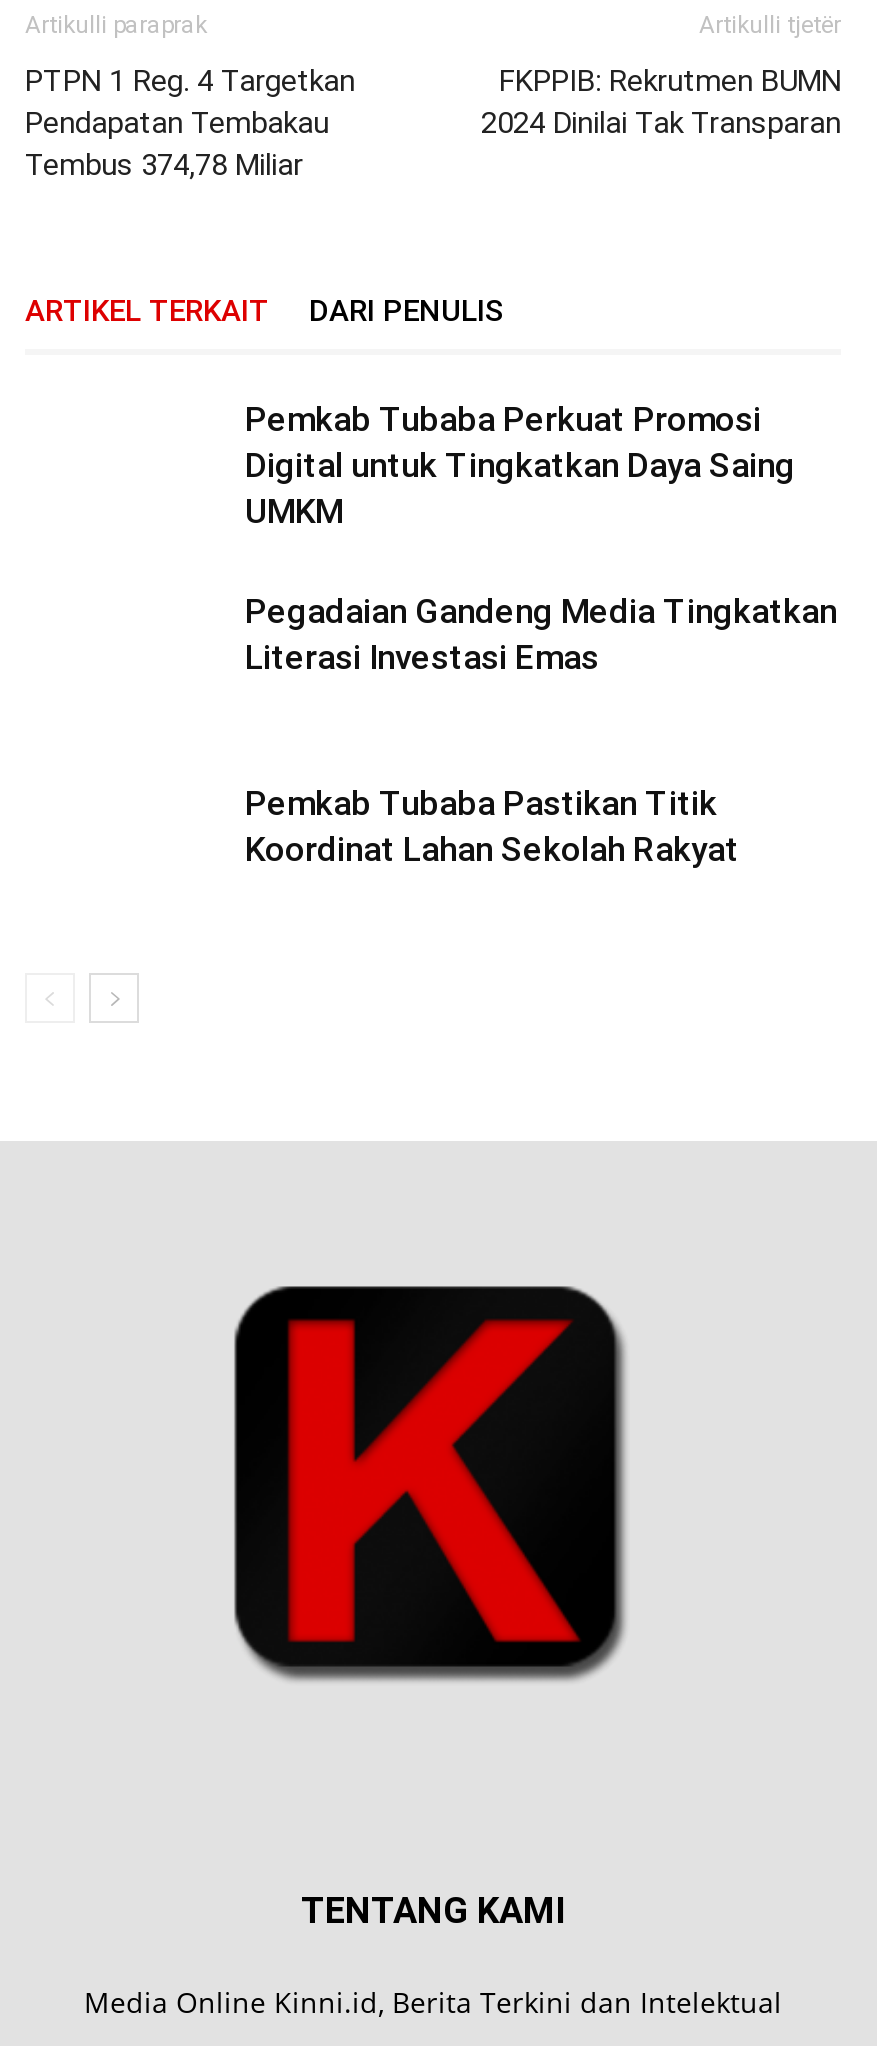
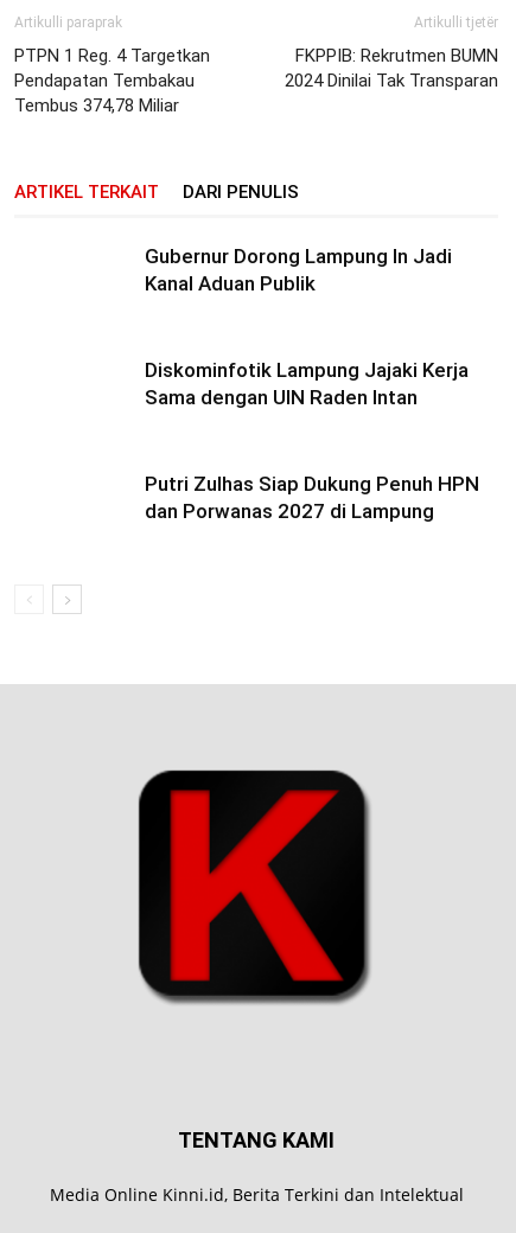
- Pemkab Tubaba Perkuat Promosi
- Digital untuk Tingkatkan Daya Saing
- UMKM
+ Gubernur Dorong Lampung In Jadi
+ Kanal Aduan Publik

- Pegadaian Gandeng Media Tingkatkan
- Literasi Investasi Emas
+ Diskominfotik Lampung Jajaki Kerja
+ Sama dengan UIN Raden Intan

- Pemkab Tubaba Pastikan Titik
- Koordinat Lahan Sekolah Rakyat
+ Putri Zulhas Siap Dukung Penuh HPN
+ dan Porwanas 2027 di Lampung
